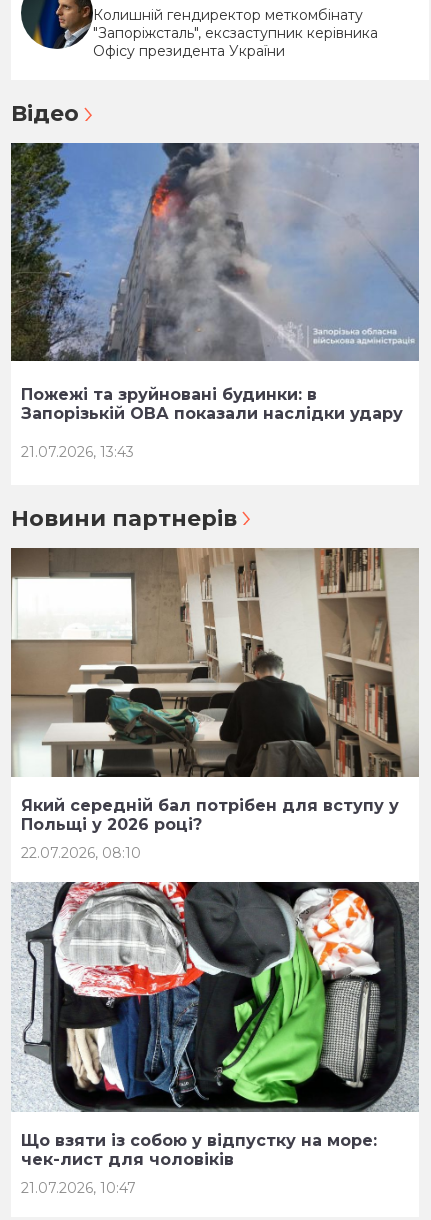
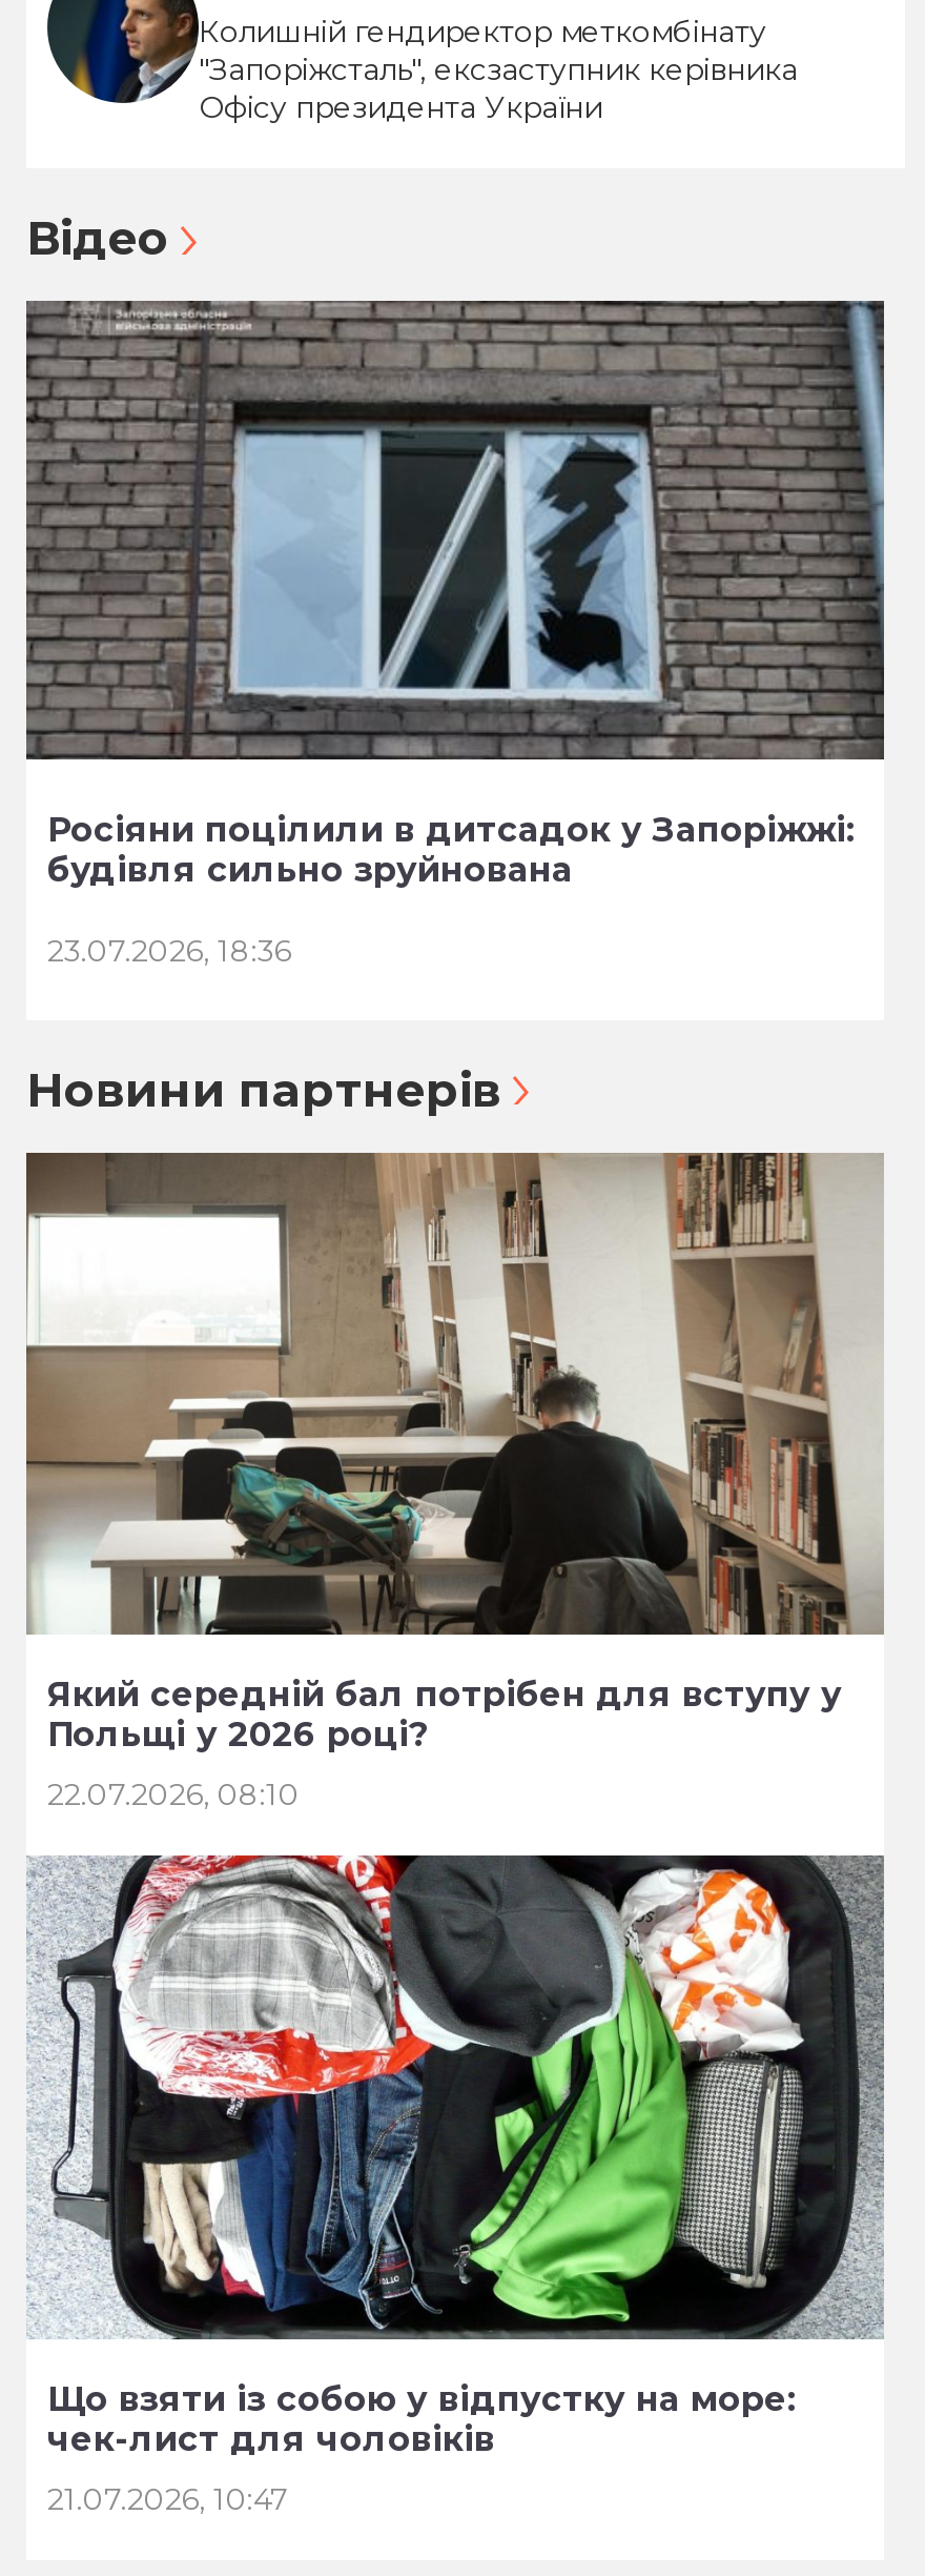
- [image]
- Пожежі та зруйновані будинки: в
- Запорізькій ОВА показали наслідки удару
+ [image]
+ Росіяни поцілили в дитсадок у Запоріжжі:
+ будівля сильно зруйнована

- 21.07.2026, 13:43
+ 23.07.2026, 18:36
